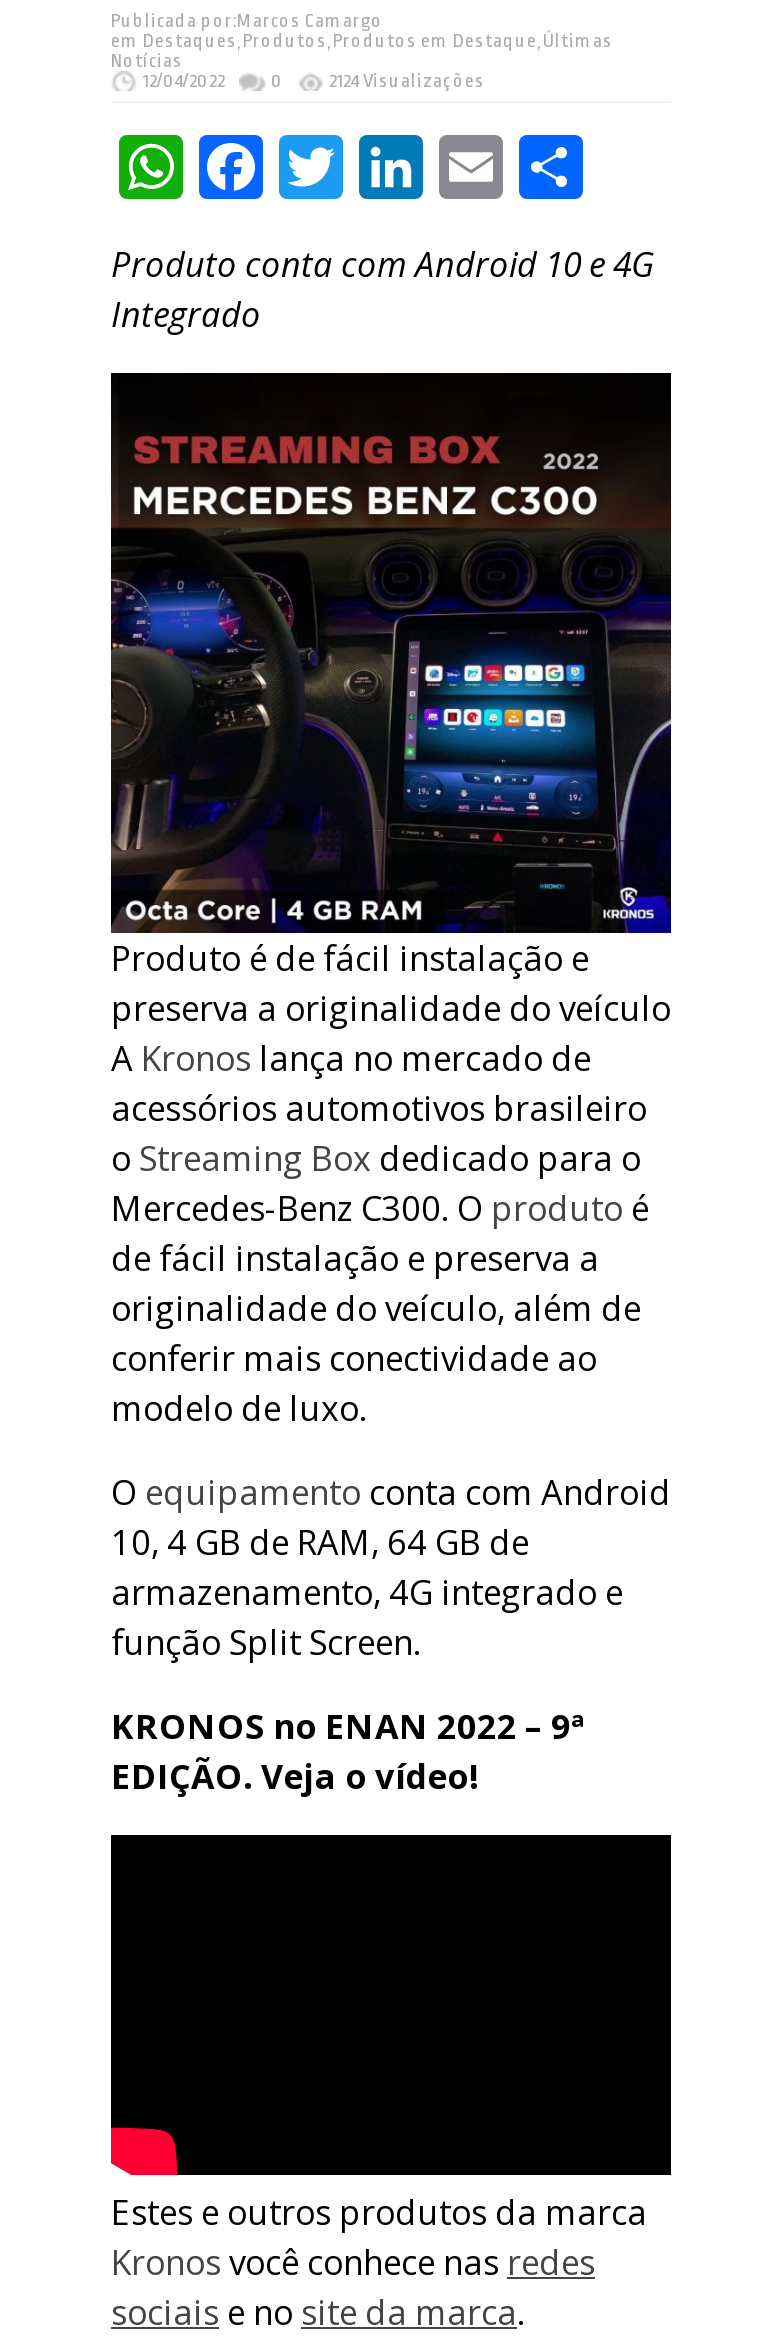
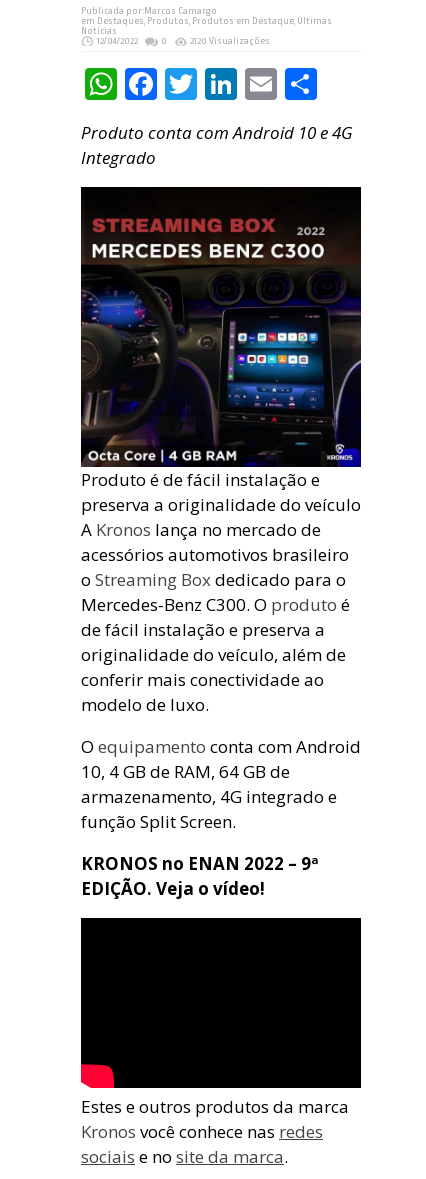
- 2124 Visualizações
+ 2120 Visualizações
